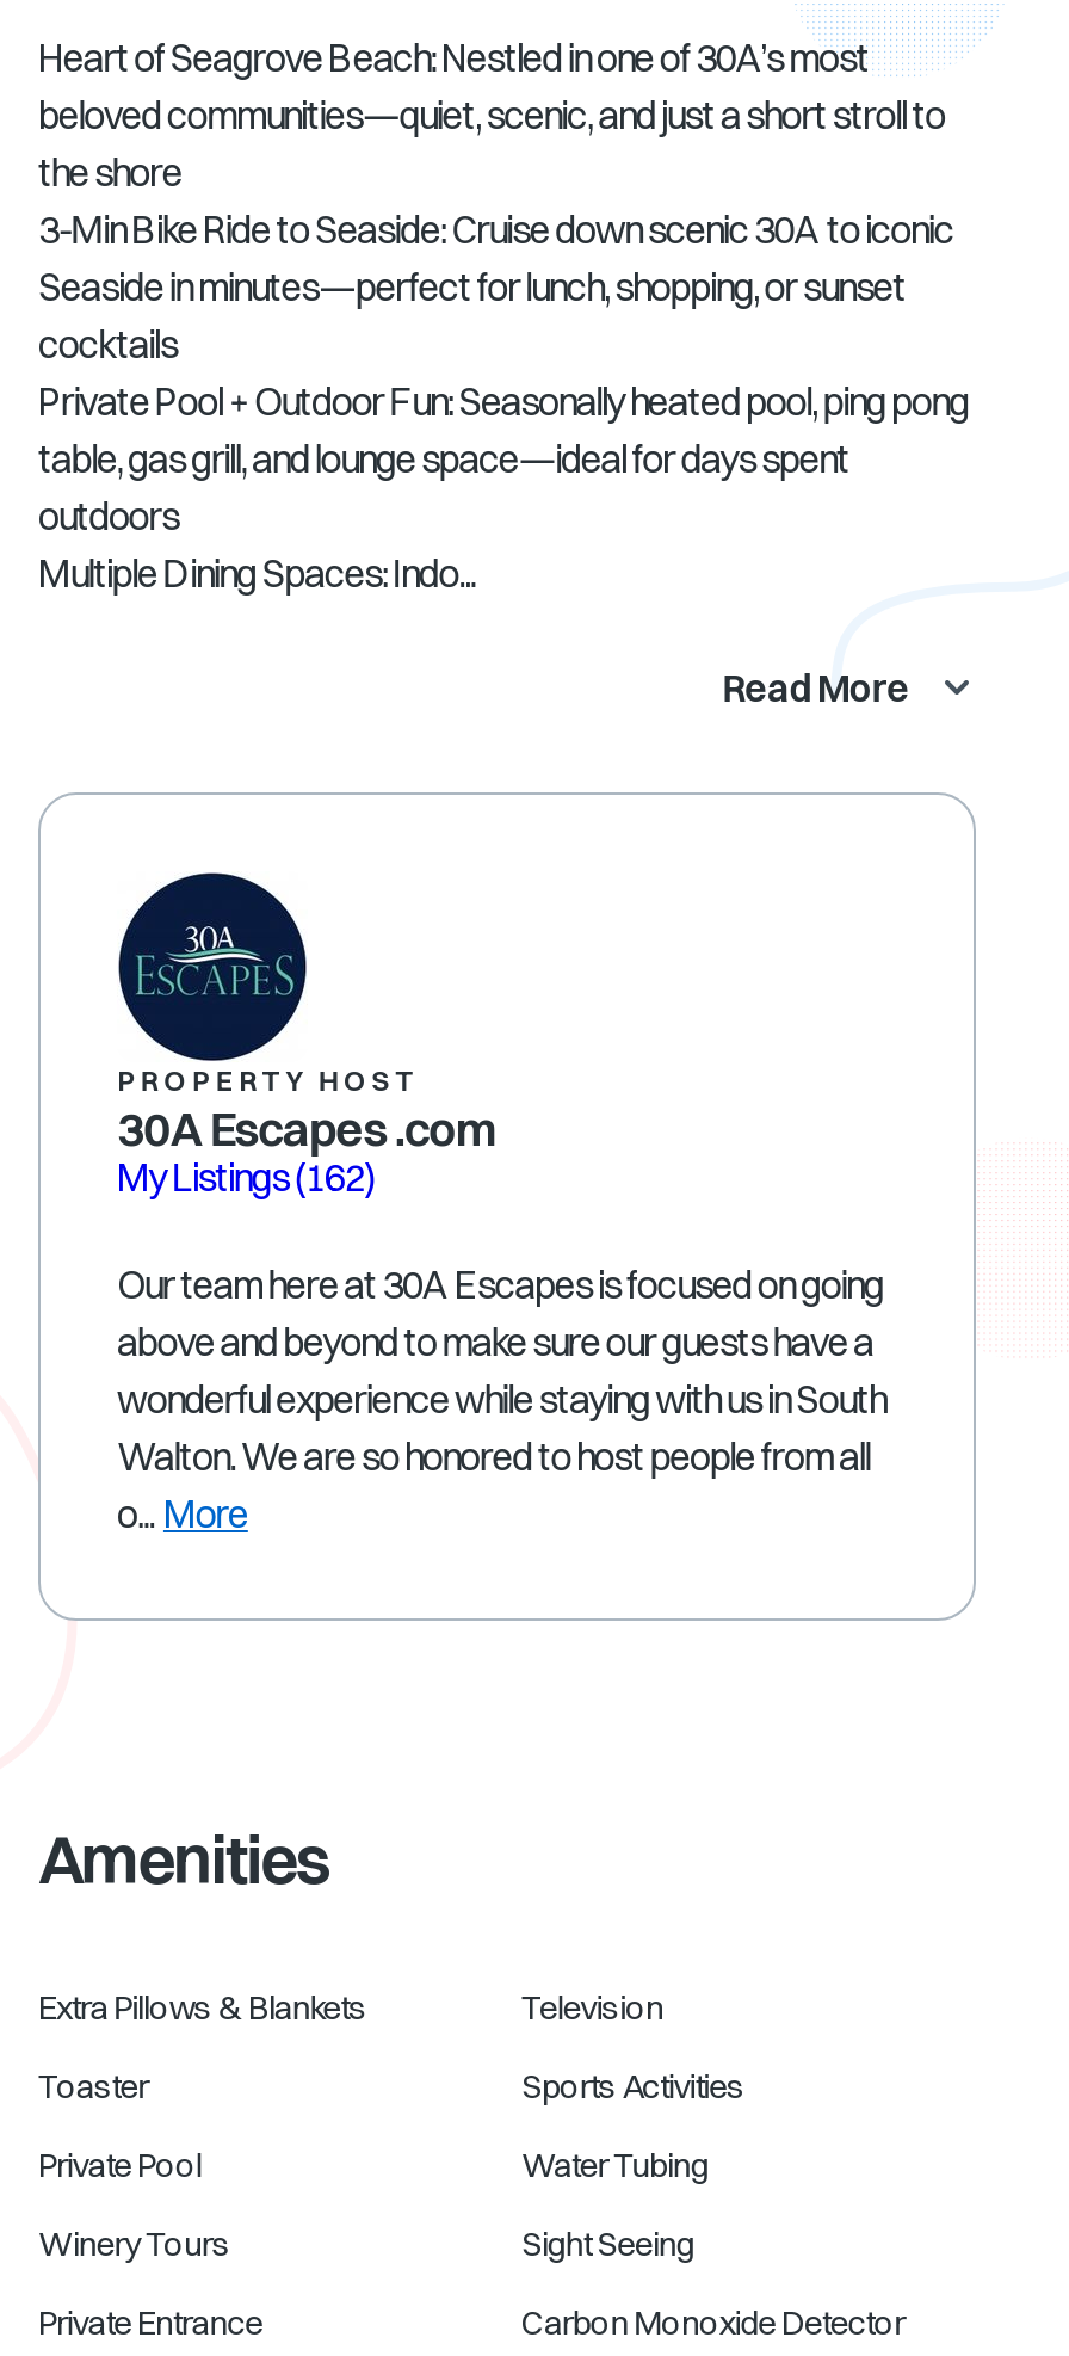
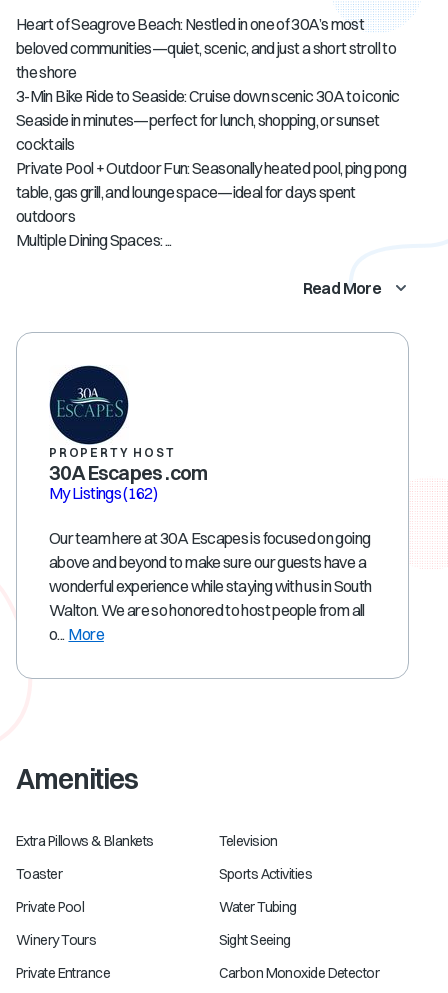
- Multiple Dining Spaces: Indo...
+ Multiple Dining Spaces: ...
